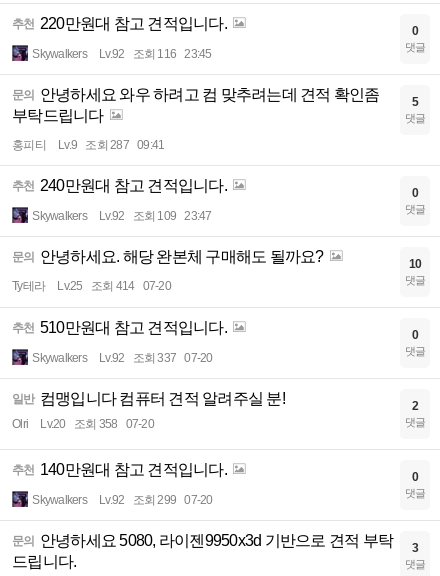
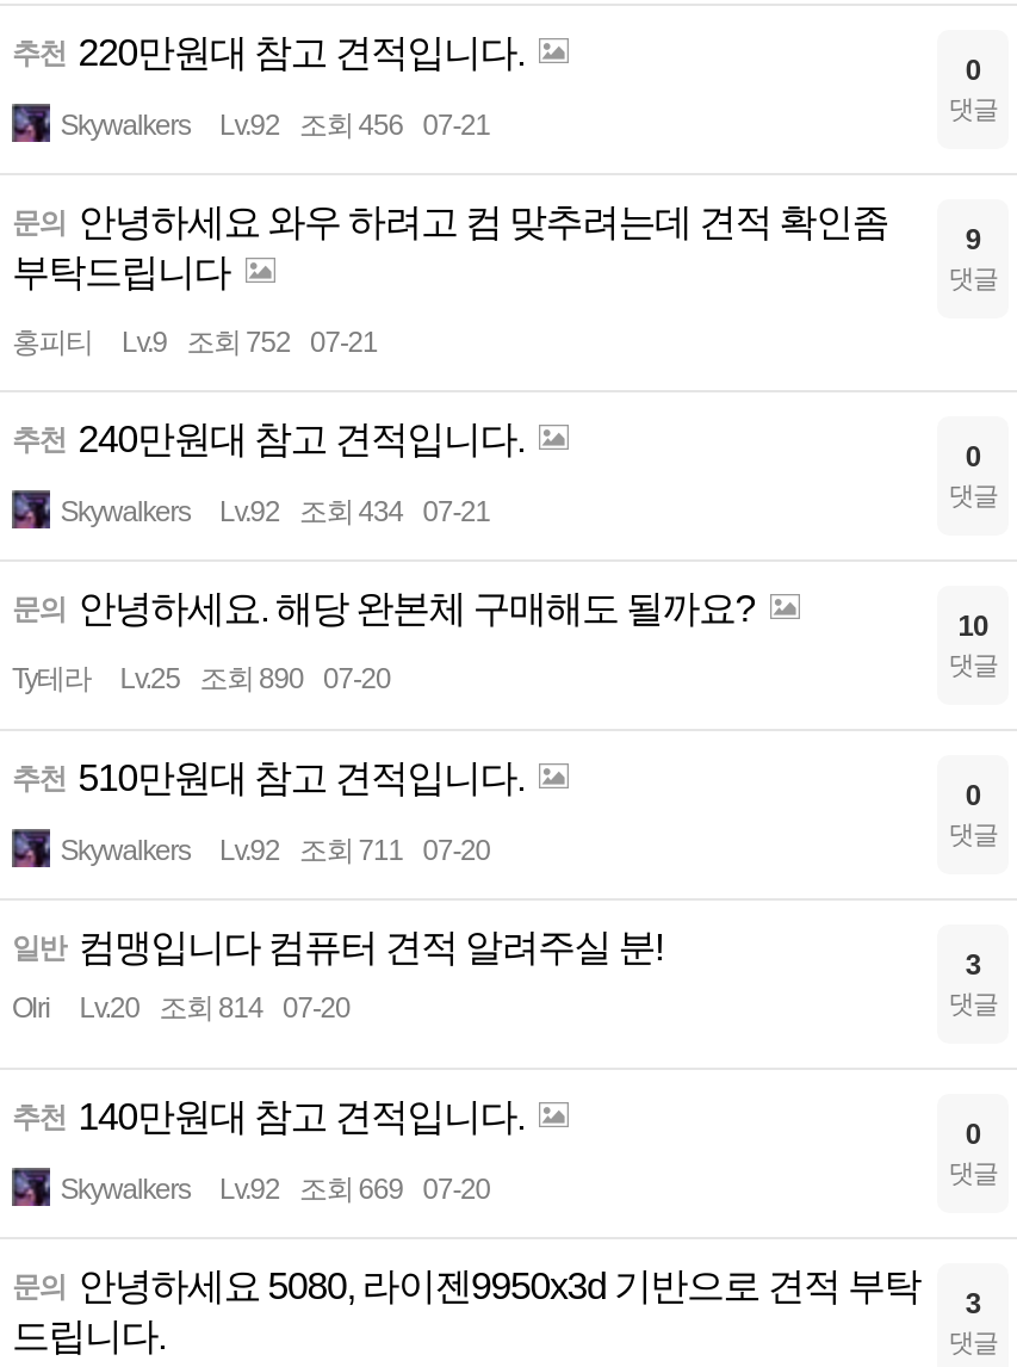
- Skywalkers Lv.92 조회 116 23:45
+ Skywalkers Lv.92 조회 456 07-21

- 5
+ 9

- 홍피티 Lv.9 조회 287 09:41
+ 홍피티 Lv.9 조회 752 07-21

- Skywalkers Lv.92 조회 109 23:47
+ Skywalkers Lv.92 조회 434 07-21

- Lv.25 조회 414 07-20
+ Lv.25 조회 890 07-20

- Skywalkers Lv.92 조회 337 07-20
+ Skywalkers Lv.92 조회 711 07-20

- 2
+ 3

- Olri Lv.20 조회 358 07-20
+ Olri Lv.20 조회 814 07-20

- Skywalkers Lv.92 조회 299 07-20
+ Skywalkers Lv.92 조회 669 07-20
